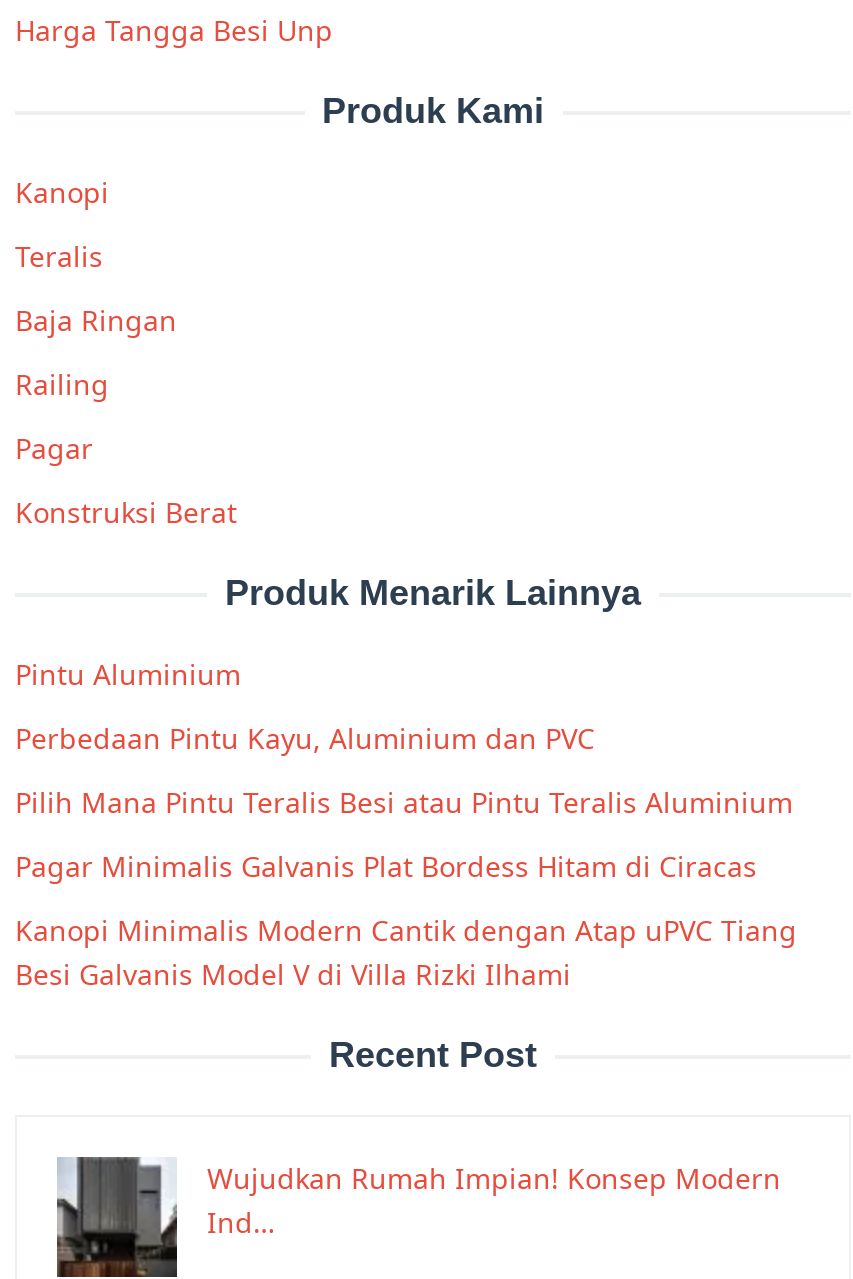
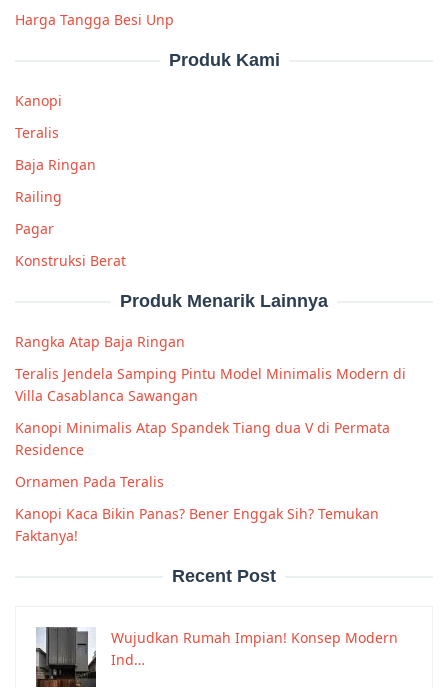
- Pintu Aluminium
+ Rangka Atap Baja Ringan

- Perbedaan Pintu Kayu, Aluminium dan PVC
+ Teralis Jendela Samping Pintu Model Minimalis Modern di
+ Villa Casablanca Sawangan

- Pilih Mana Pintu Teralis Besi atau Pintu Teralis Aluminium
+ Kanopi Minimalis Atap Spandek Tiang dua V di Permata
+ Residence

- Pagar Minimalis Galvanis Plat Bordess Hitam di Ciracas
+ Ornamen Pada Teralis

- Kanopi Minimalis Modern Cantik dengan Atap uPVC Tiang
- Besi Galvanis Model V di Villa Rizki Ilhami
+ Kanopi Kaca Bikin Panas? Bener Enggak Sih? Temukan
+ Faktanya!
